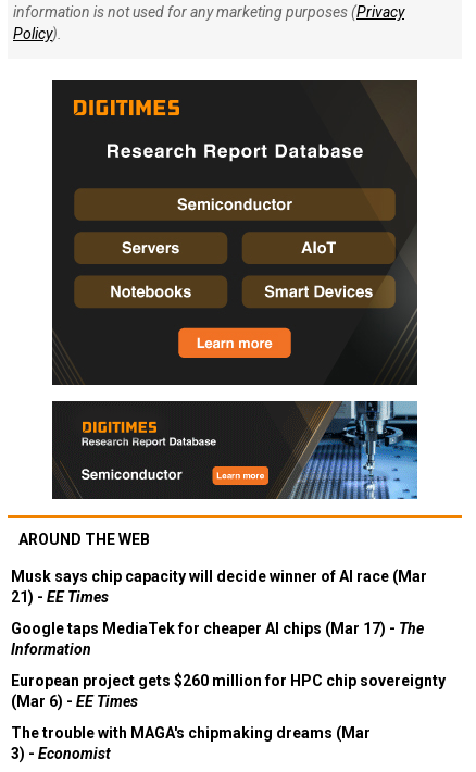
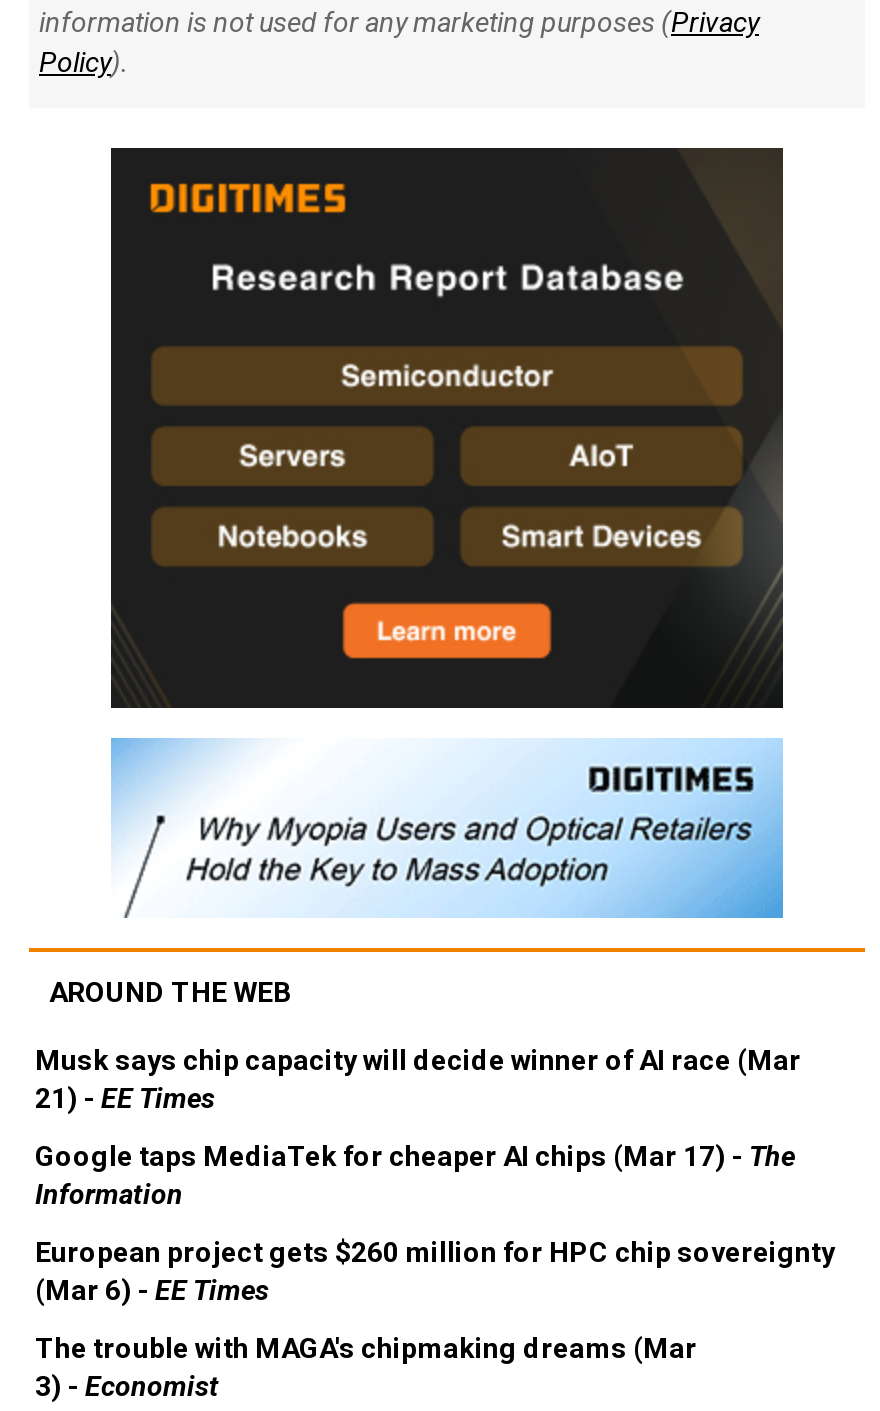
- [image]
+ [image]
